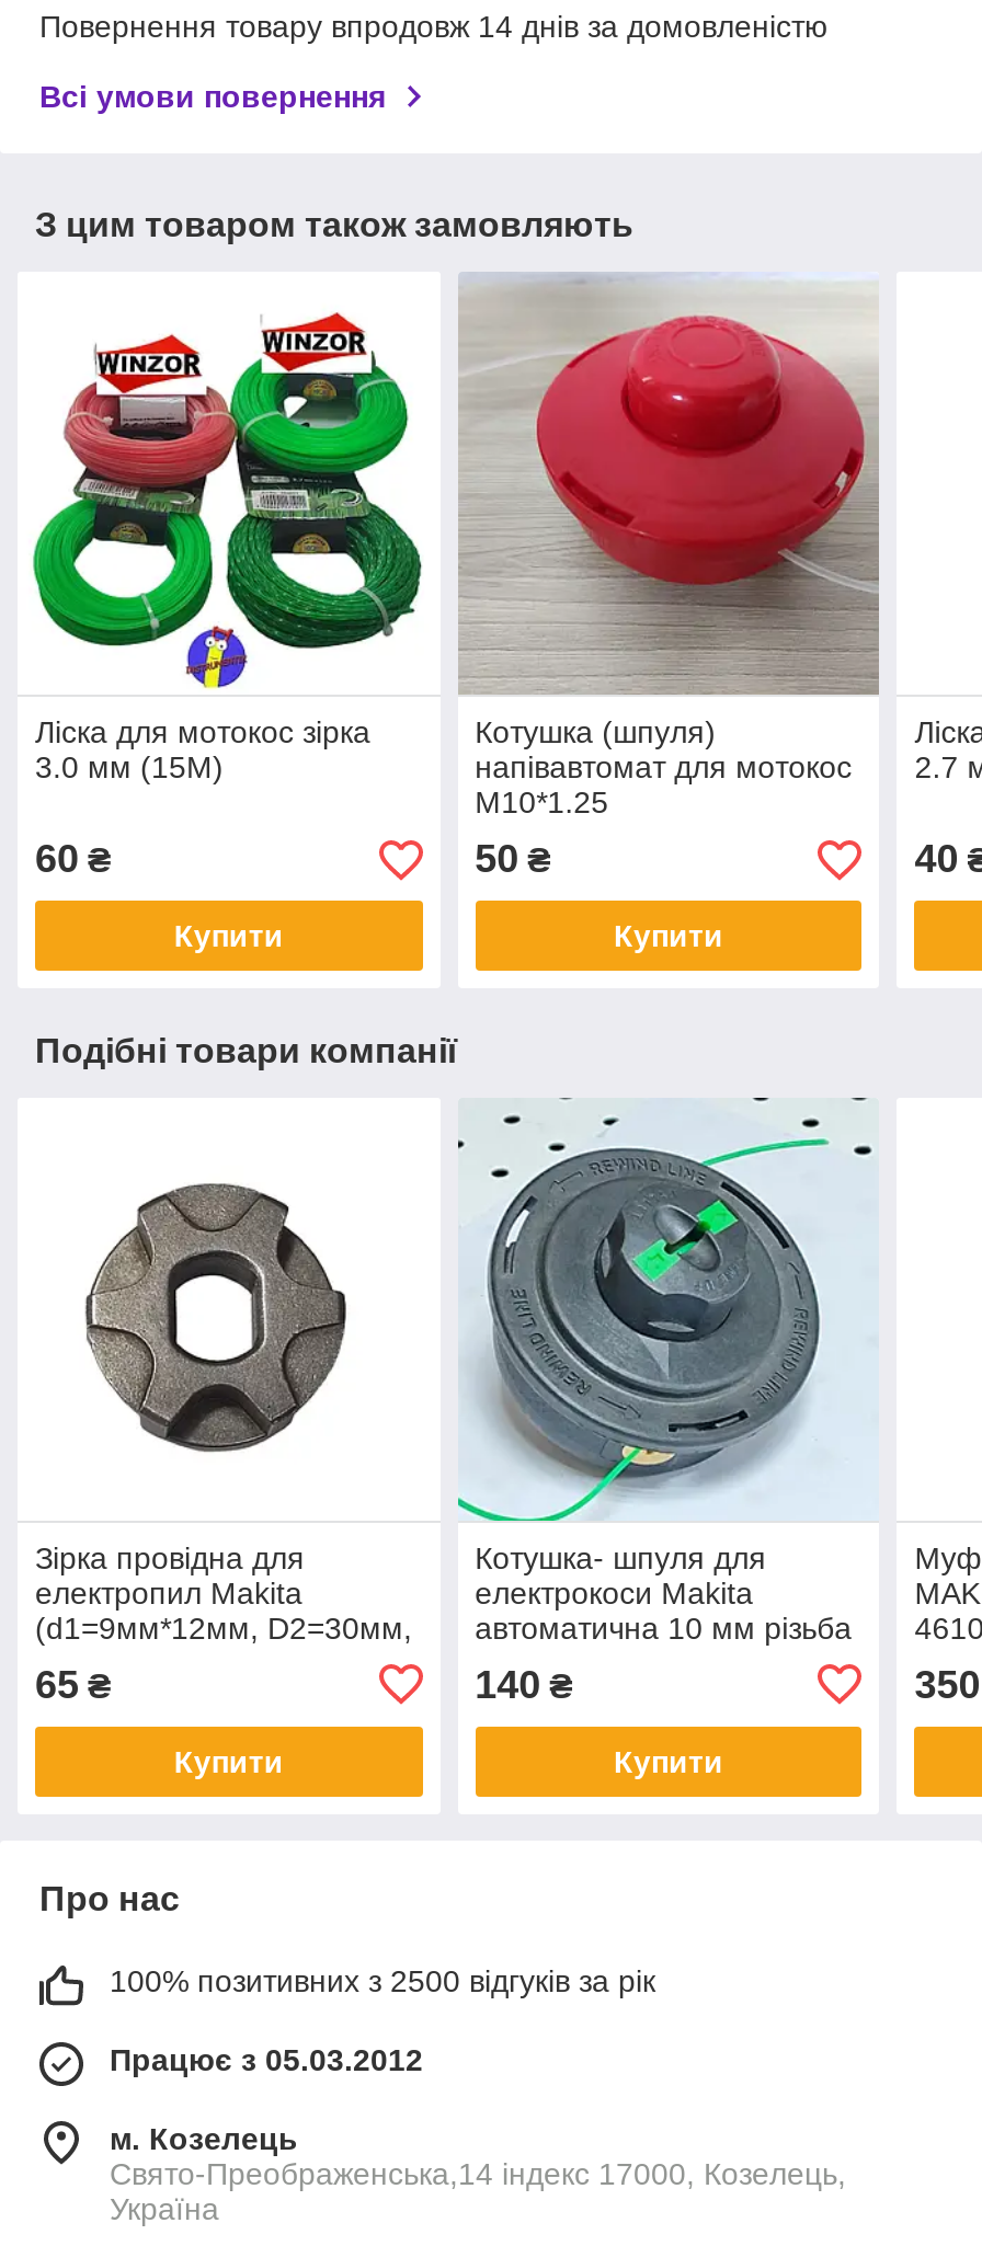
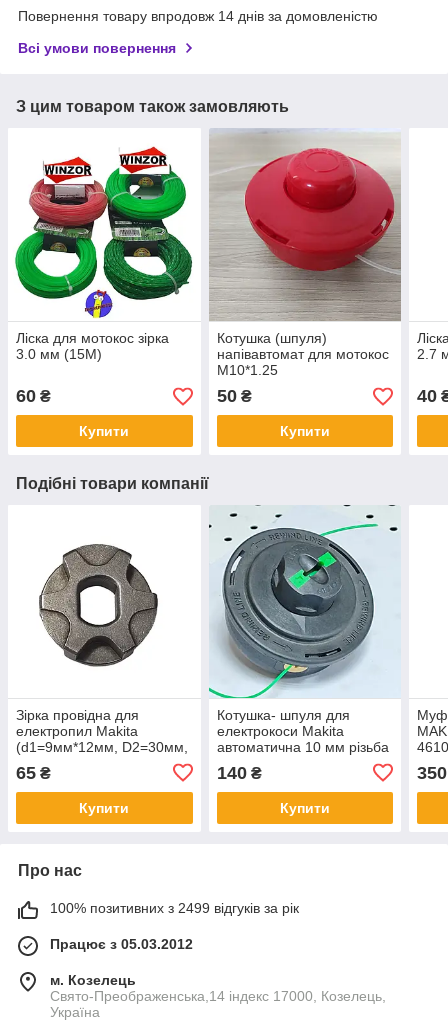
- 100% позитивних з 2500 відгуків за рік
+ 100% позитивних з 2499 відгуків за рік
